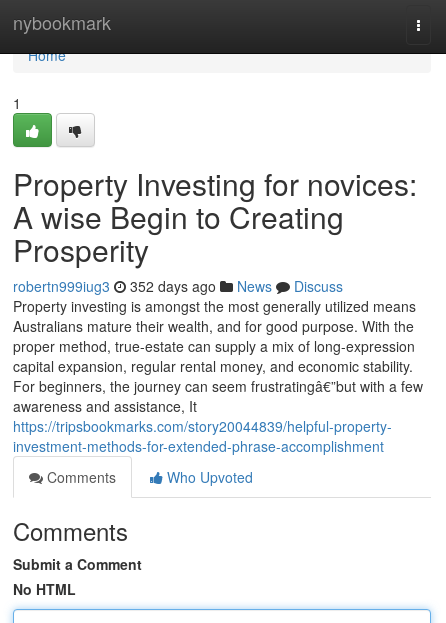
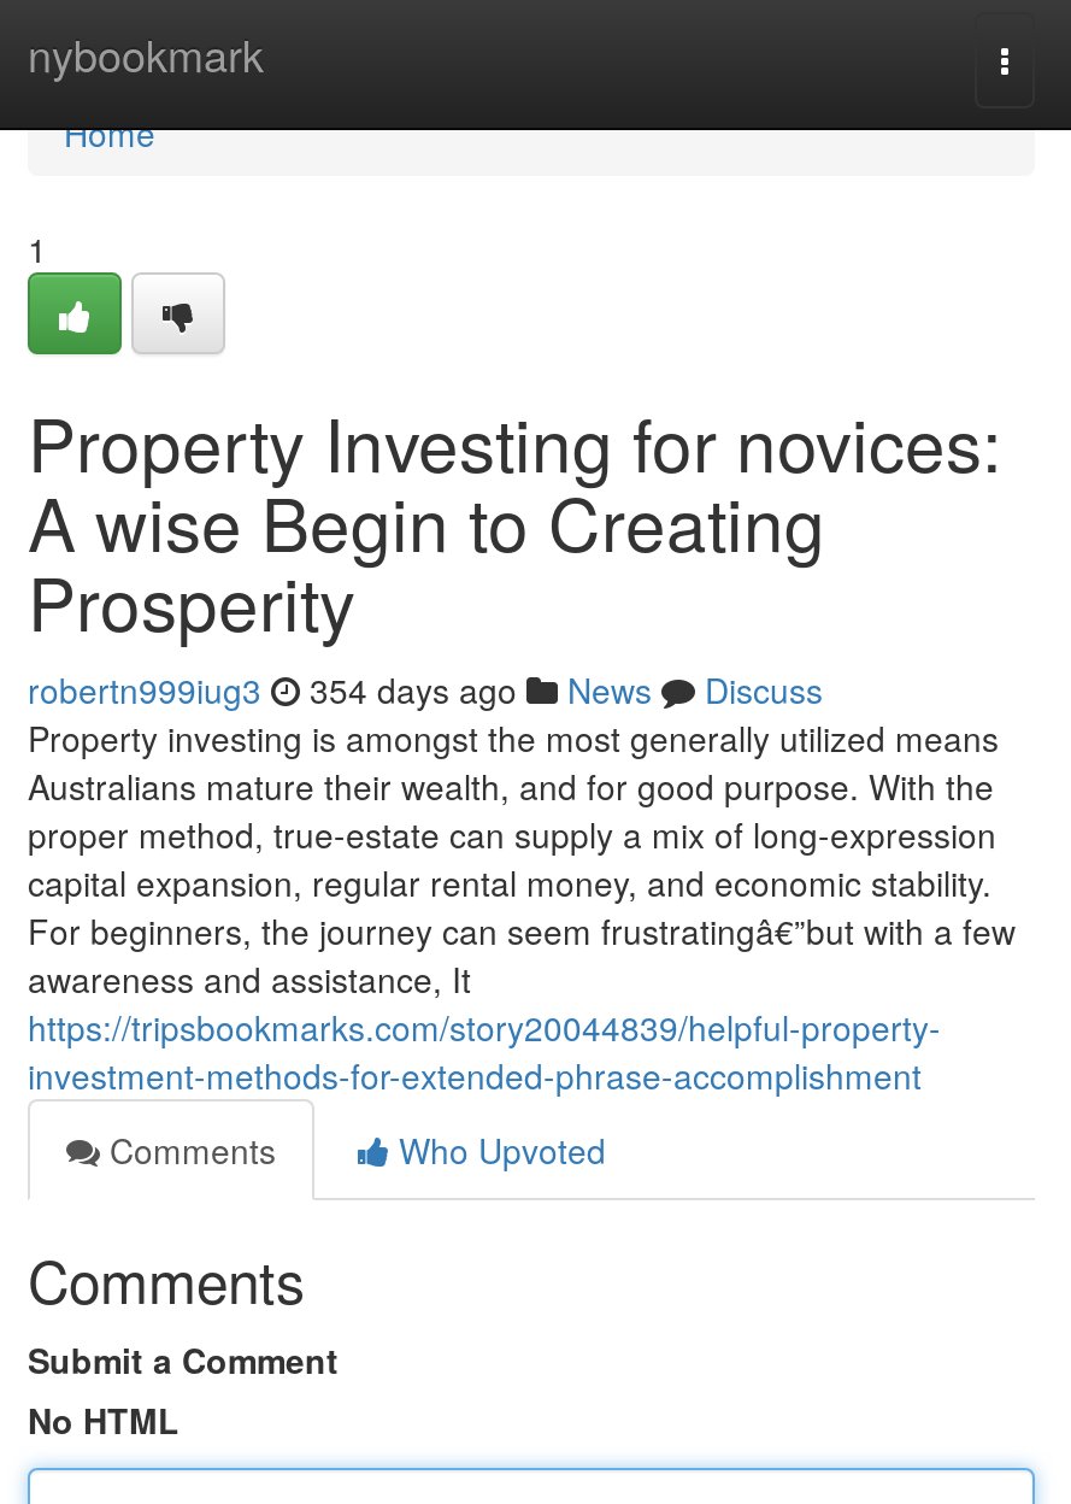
- robertn999iug3 352 days ago News Discuss
+ robertn999iug3 354 days ago News Discuss
